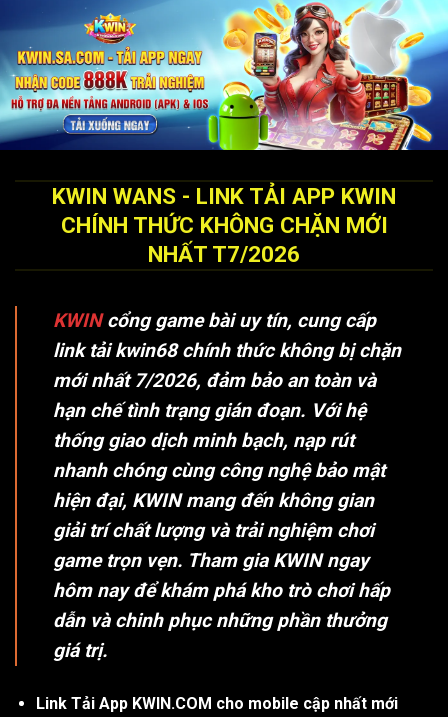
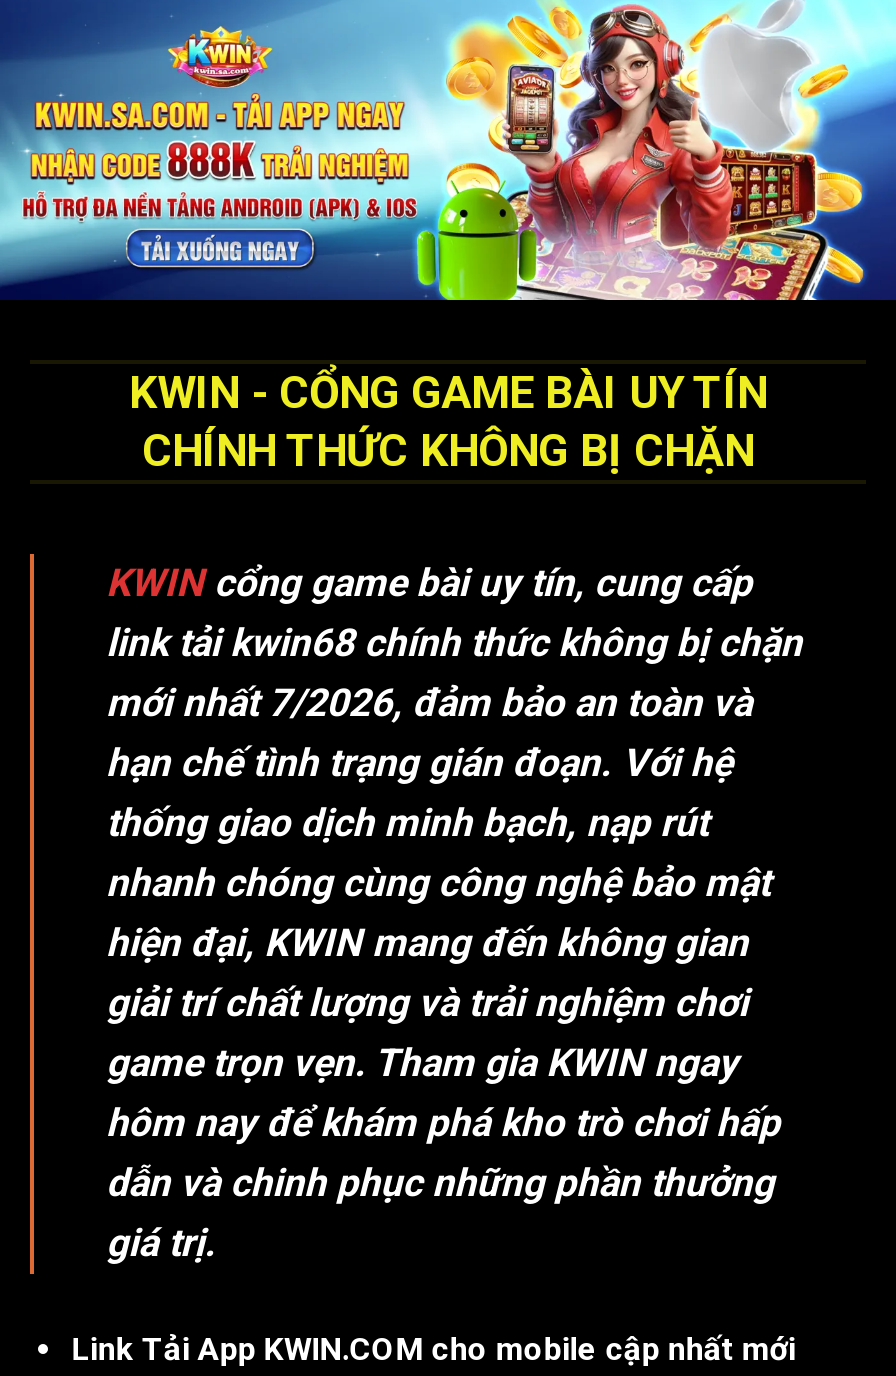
- KWIN WANS - LINK TẢI APP KWIN
- CHÍNH THỨC KHÔNG CHẶN MỚI
- NHẤT T7/2026
+ KWIN - CỔNG GAME BÀI UY TÍN
+ CHÍNH THỨC KHÔNG BỊ CHẶN
